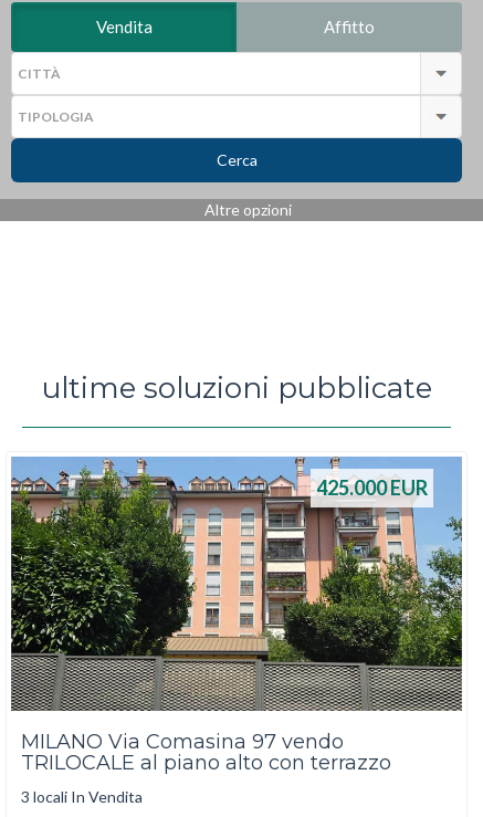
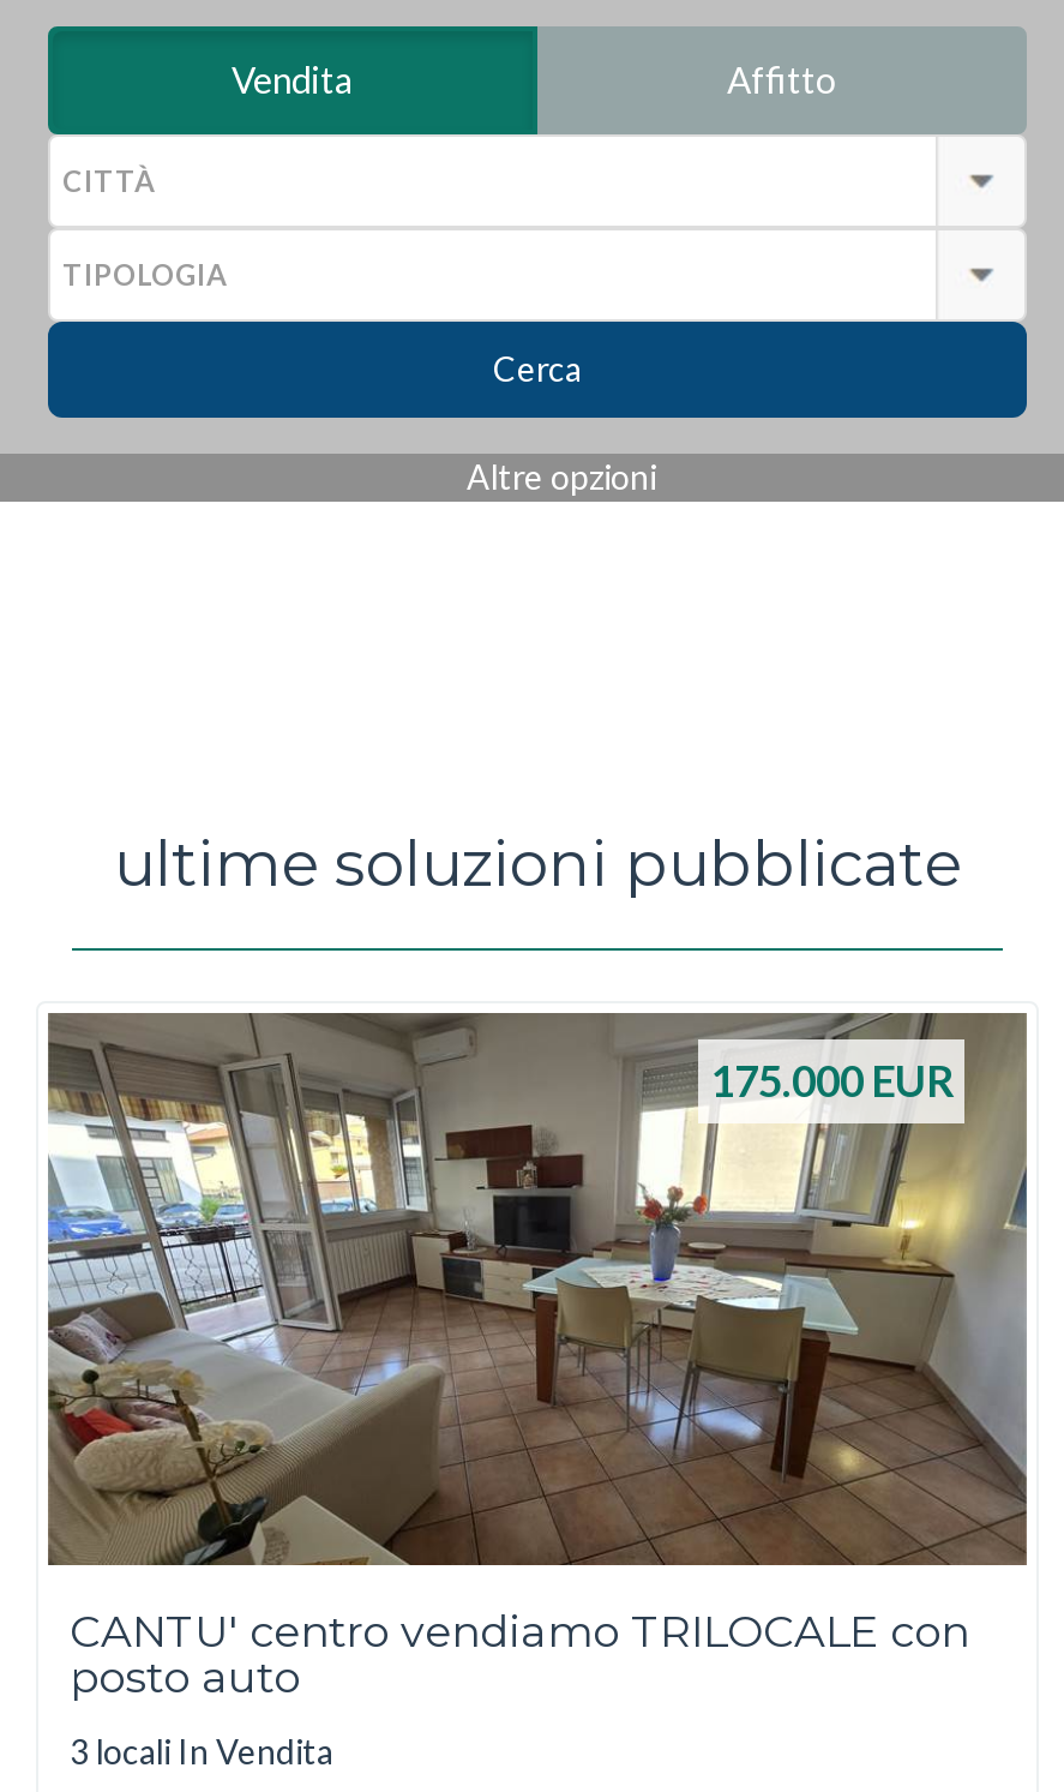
- [image]
- 425.000 EUR
+ [image]
+ 175.000 EUR

- MILANO Via Comasina 97 vendo
- TRILOCALE al piano alto con terrazzo
+ CANTU' centro vendiamo TRILOCALE con
+ posto auto
